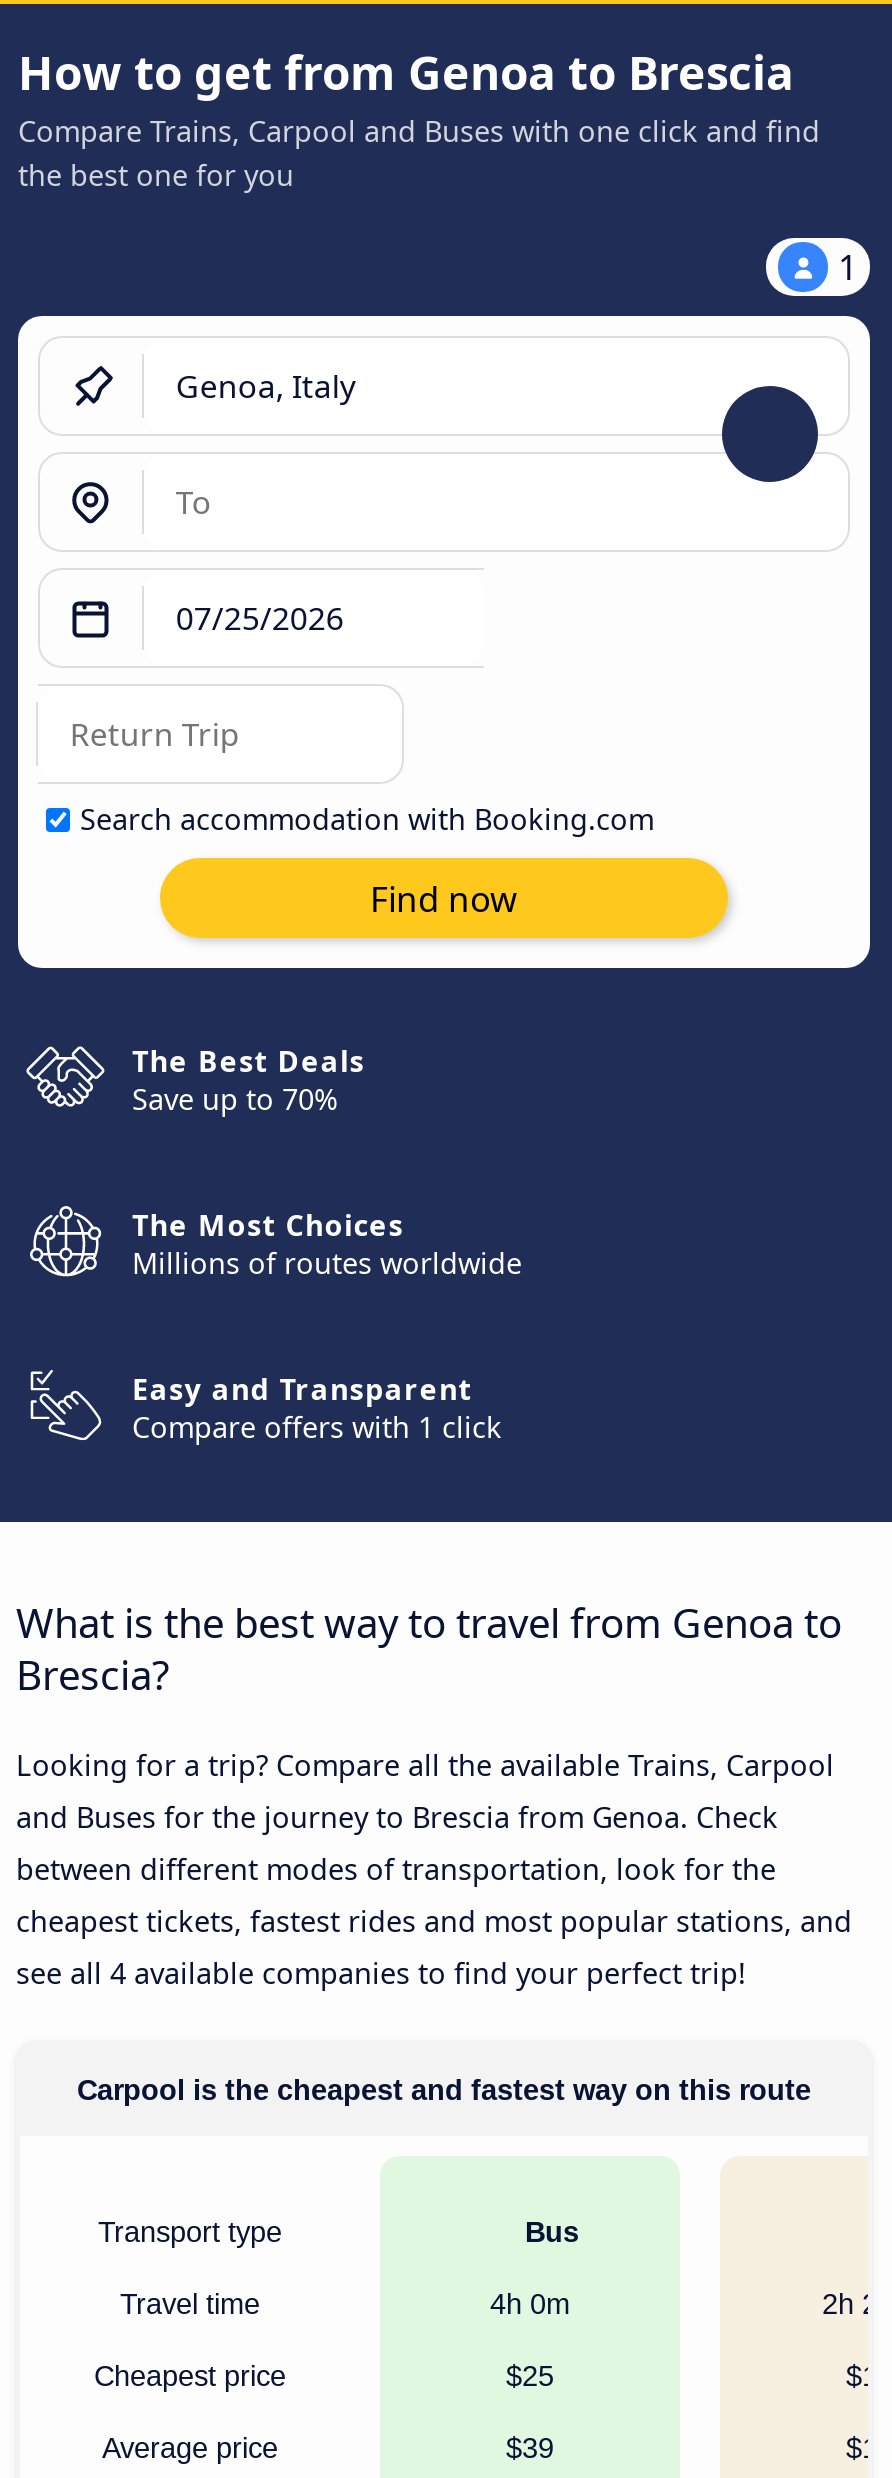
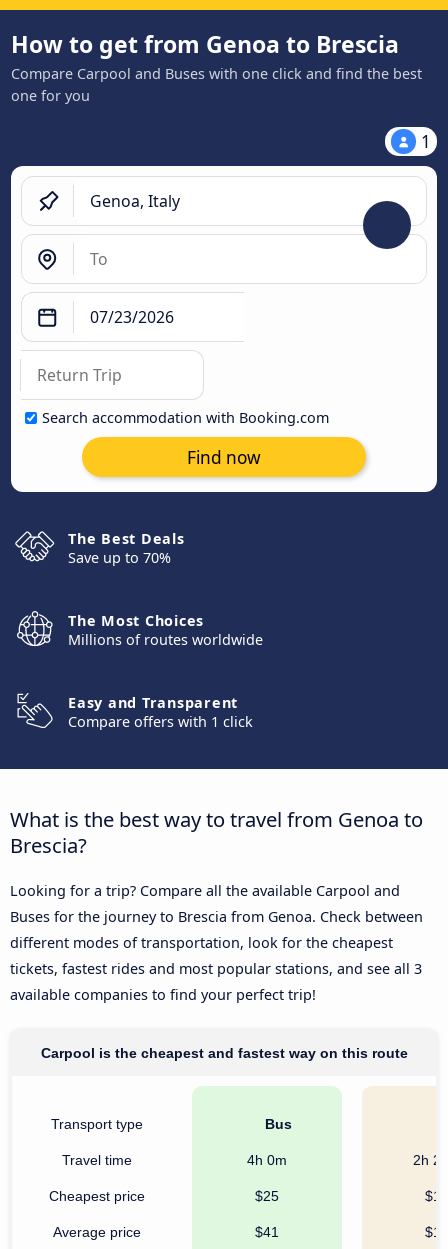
- Compare Trains, Carpool and Buses with one click and find
- the best one for you
+ Compare Carpool and Buses with one click and find the best
+ one for you

- Looking for a trip? Compare all the available Trains, Carpool
- and Buses for the journey to Brescia from Genoa. Check
- between different modes of transportation, look for the
- cheapest tickets, fastest rides and most popular stations, and
- see all 4 available companies to find your perfect trip!
+ Looking for a trip? Compare all the available Carpool and
+ Buses for the journey to Brescia from Genoa. Check between
+ different modes of transportation, look for the cheapest
+ tickets, fastest rides and most popular stations, and see all 3
+ available companies to find your perfect trip!

- $39
+ $41
